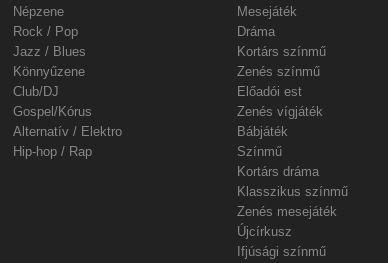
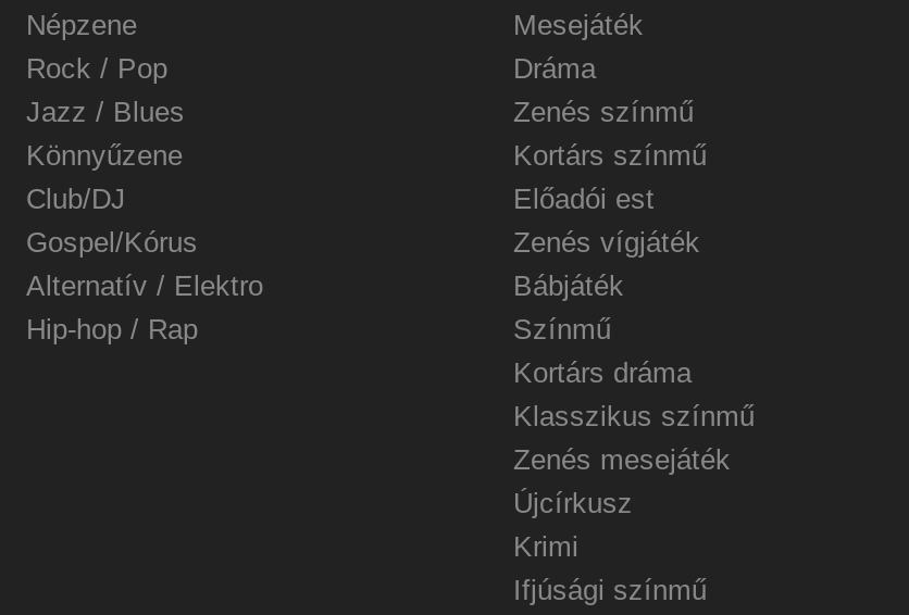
moved up: Zenés színmű

+ Krimi
